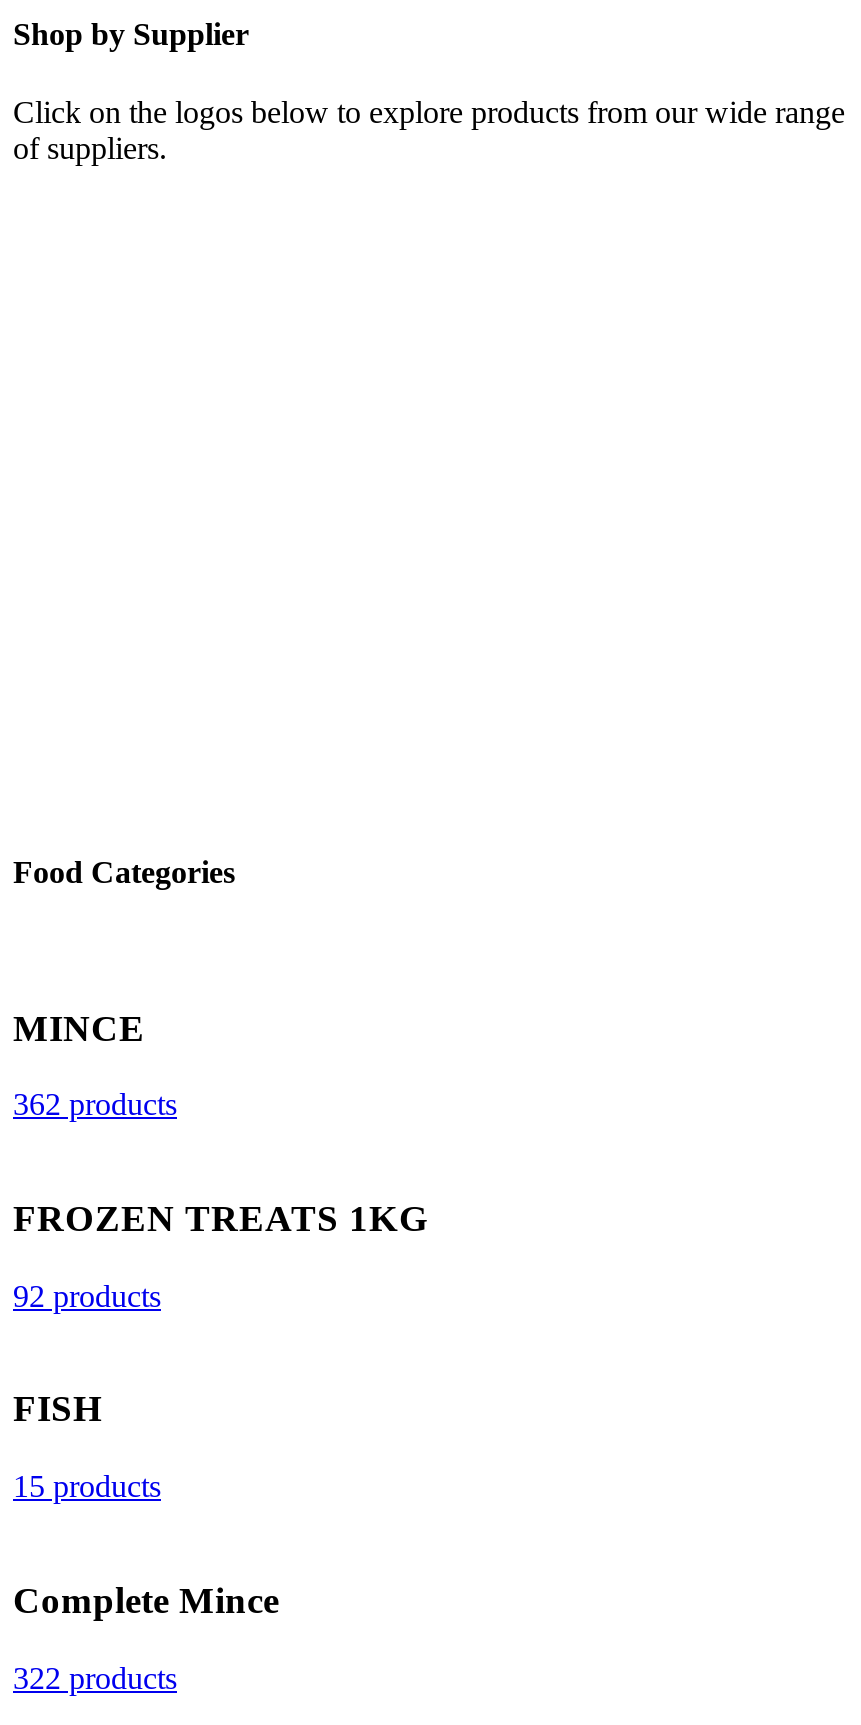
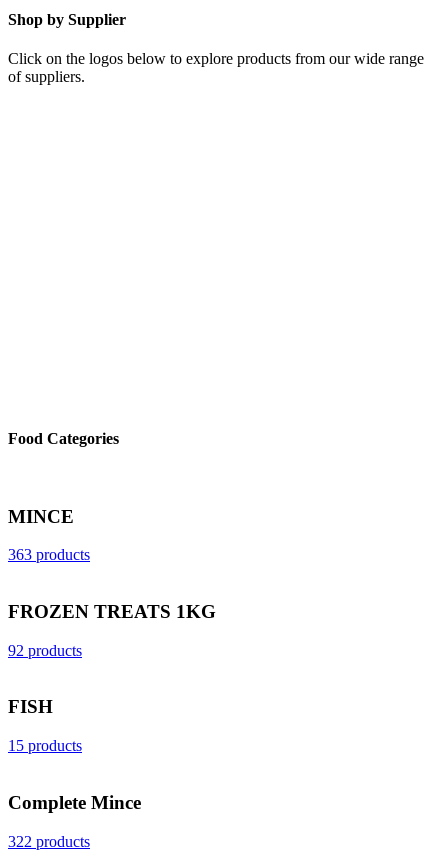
- 362 products
+ 363 products
